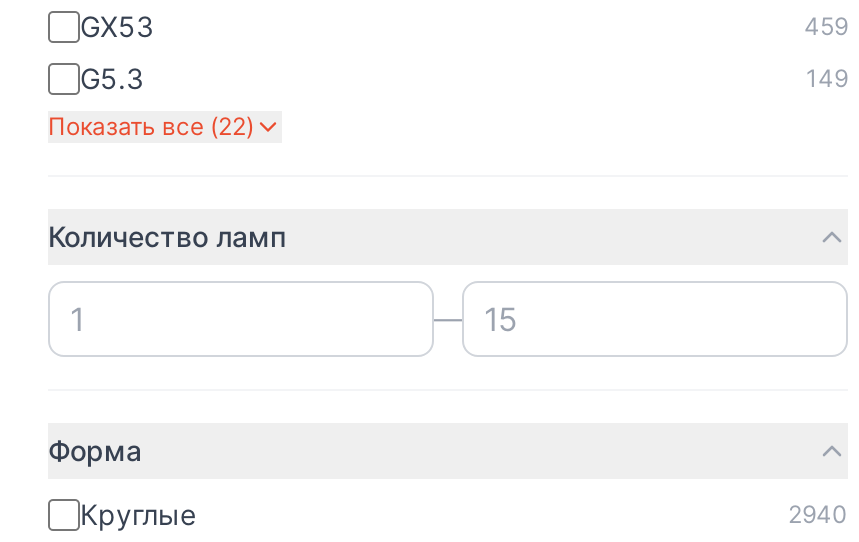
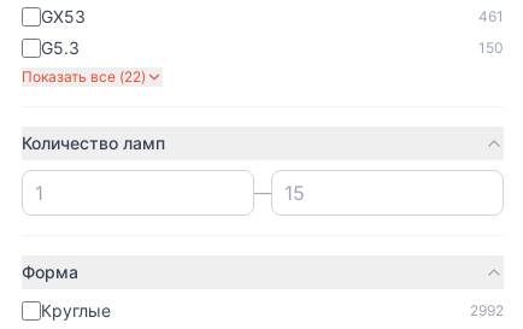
- 459
+ 461

- 149
+ 150

- 2940
+ 2992
